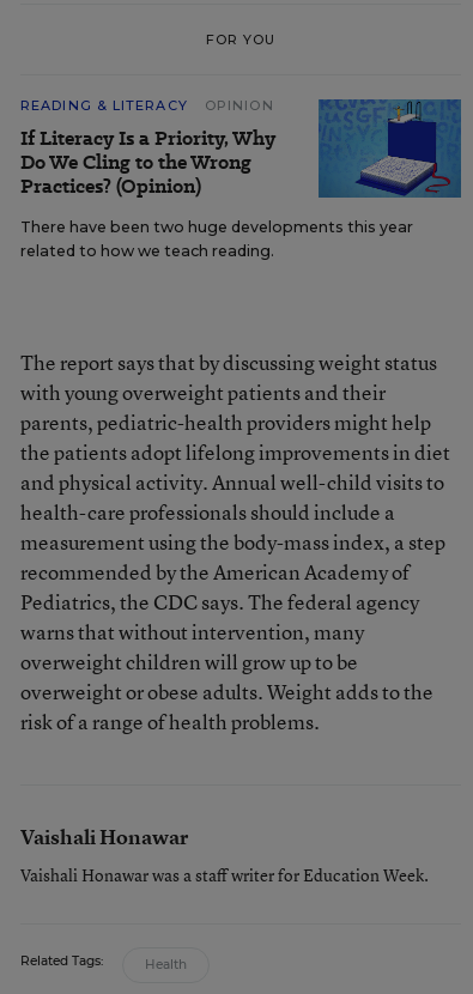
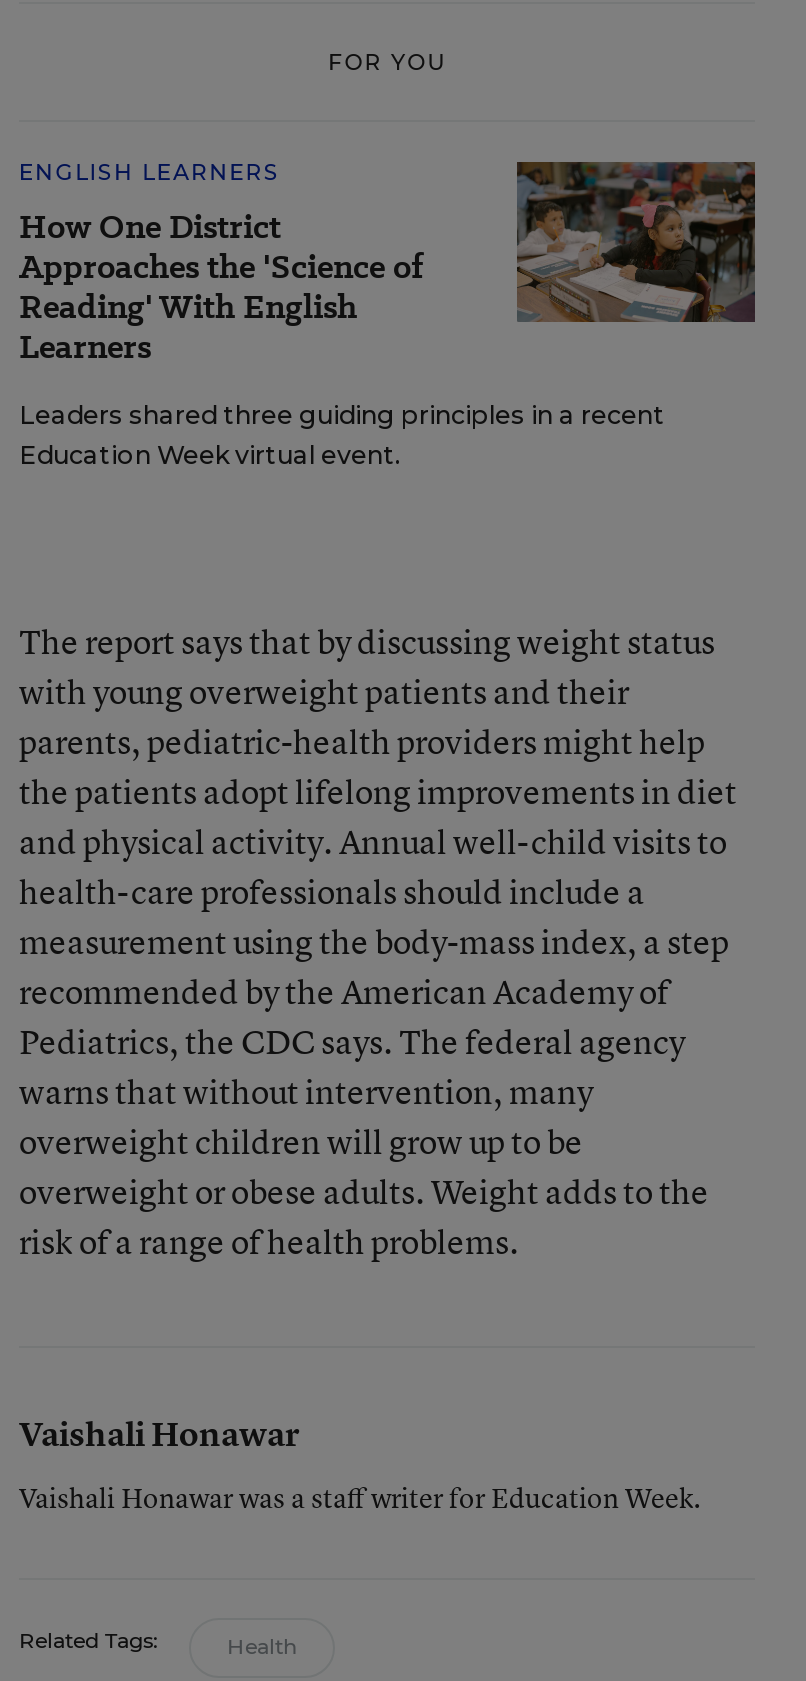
- READING & LITERACY
- OPINION
- If Literacy Is a Priority, Why
- Do We Cling to the Wrong
- Practices? (Opinion)
+ ENGLISH LEARNERS
+ How One District
+ Approaches the 'Science of
+ Reading' With English
+ Learners

- [image]
- There have been two huge developments this year
- related to how we teach reading.
+ [image]
+ Leaders shared three guiding principles in a recent
+ Education Week virtual event.
